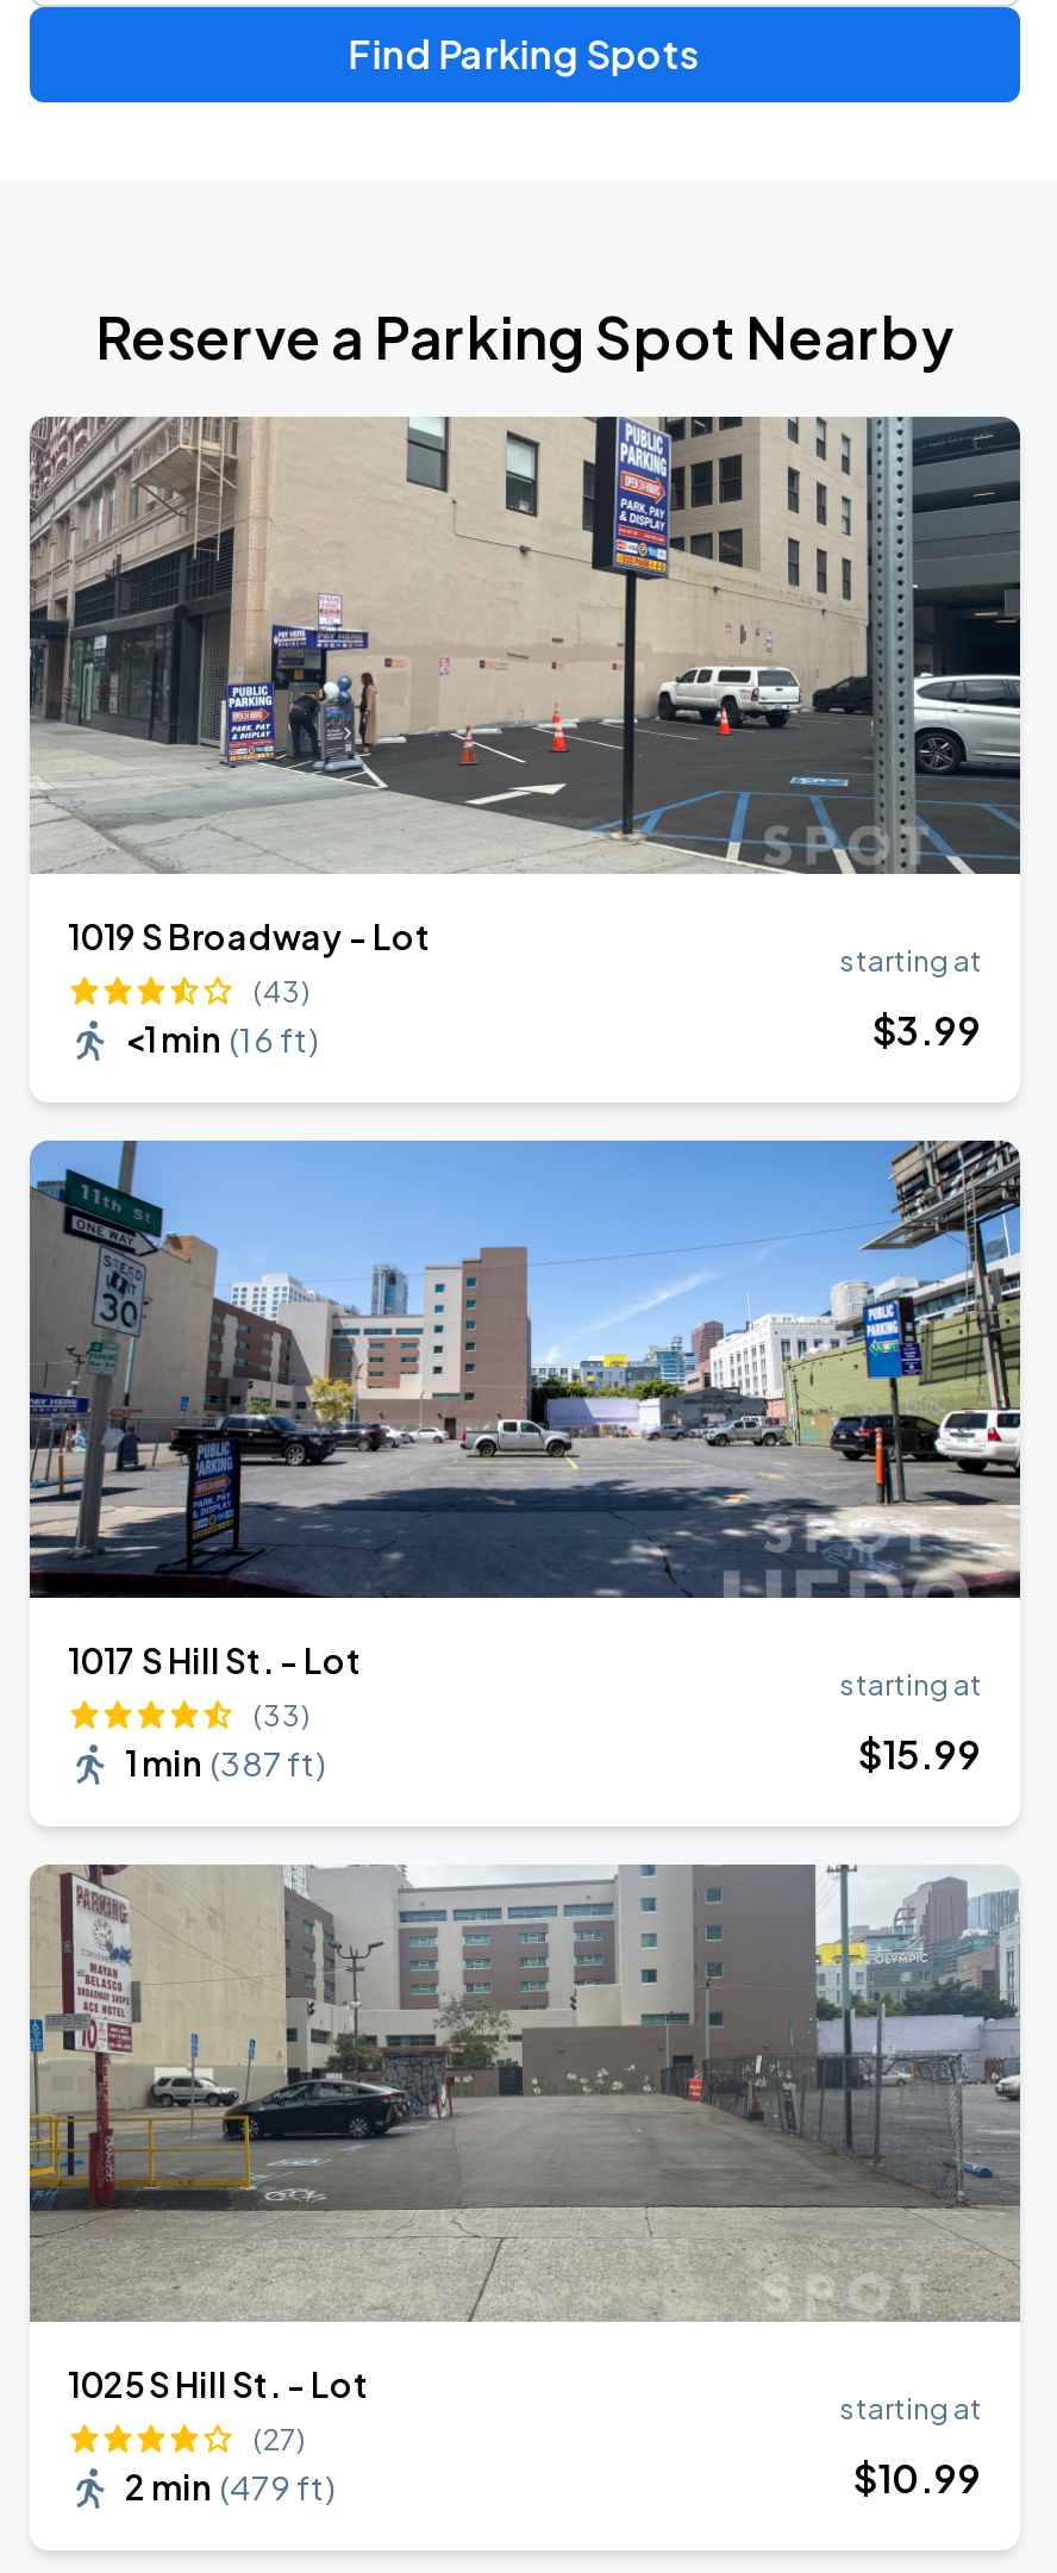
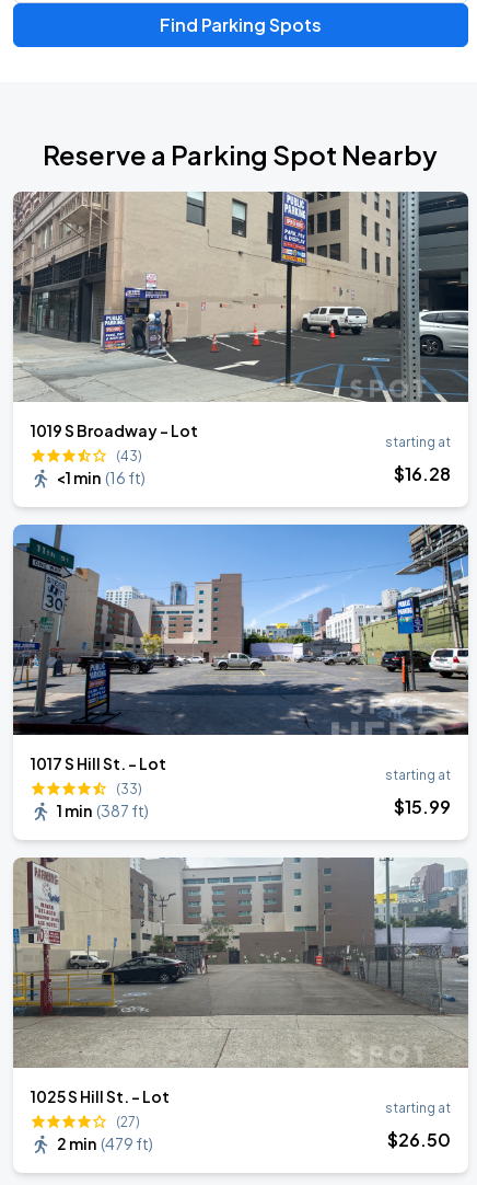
- $3.99
+ $16.28

- $10.99
+ $26.50
